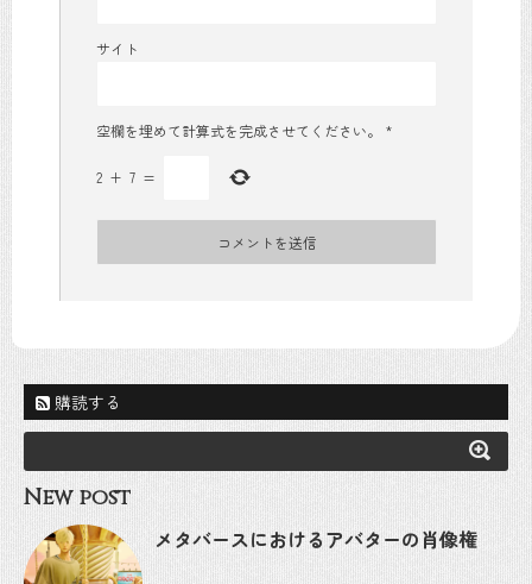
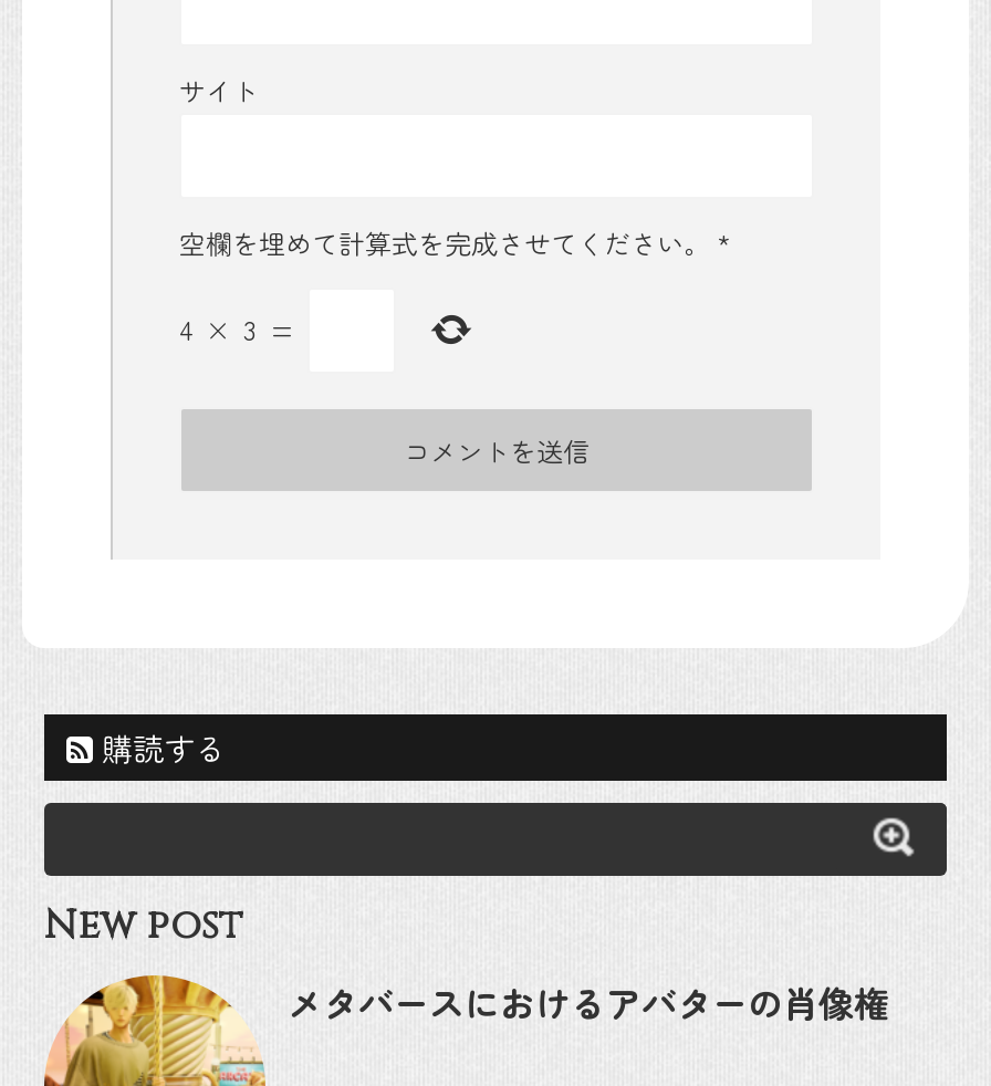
- 2 + 7 =
+ 4 × 3 =
